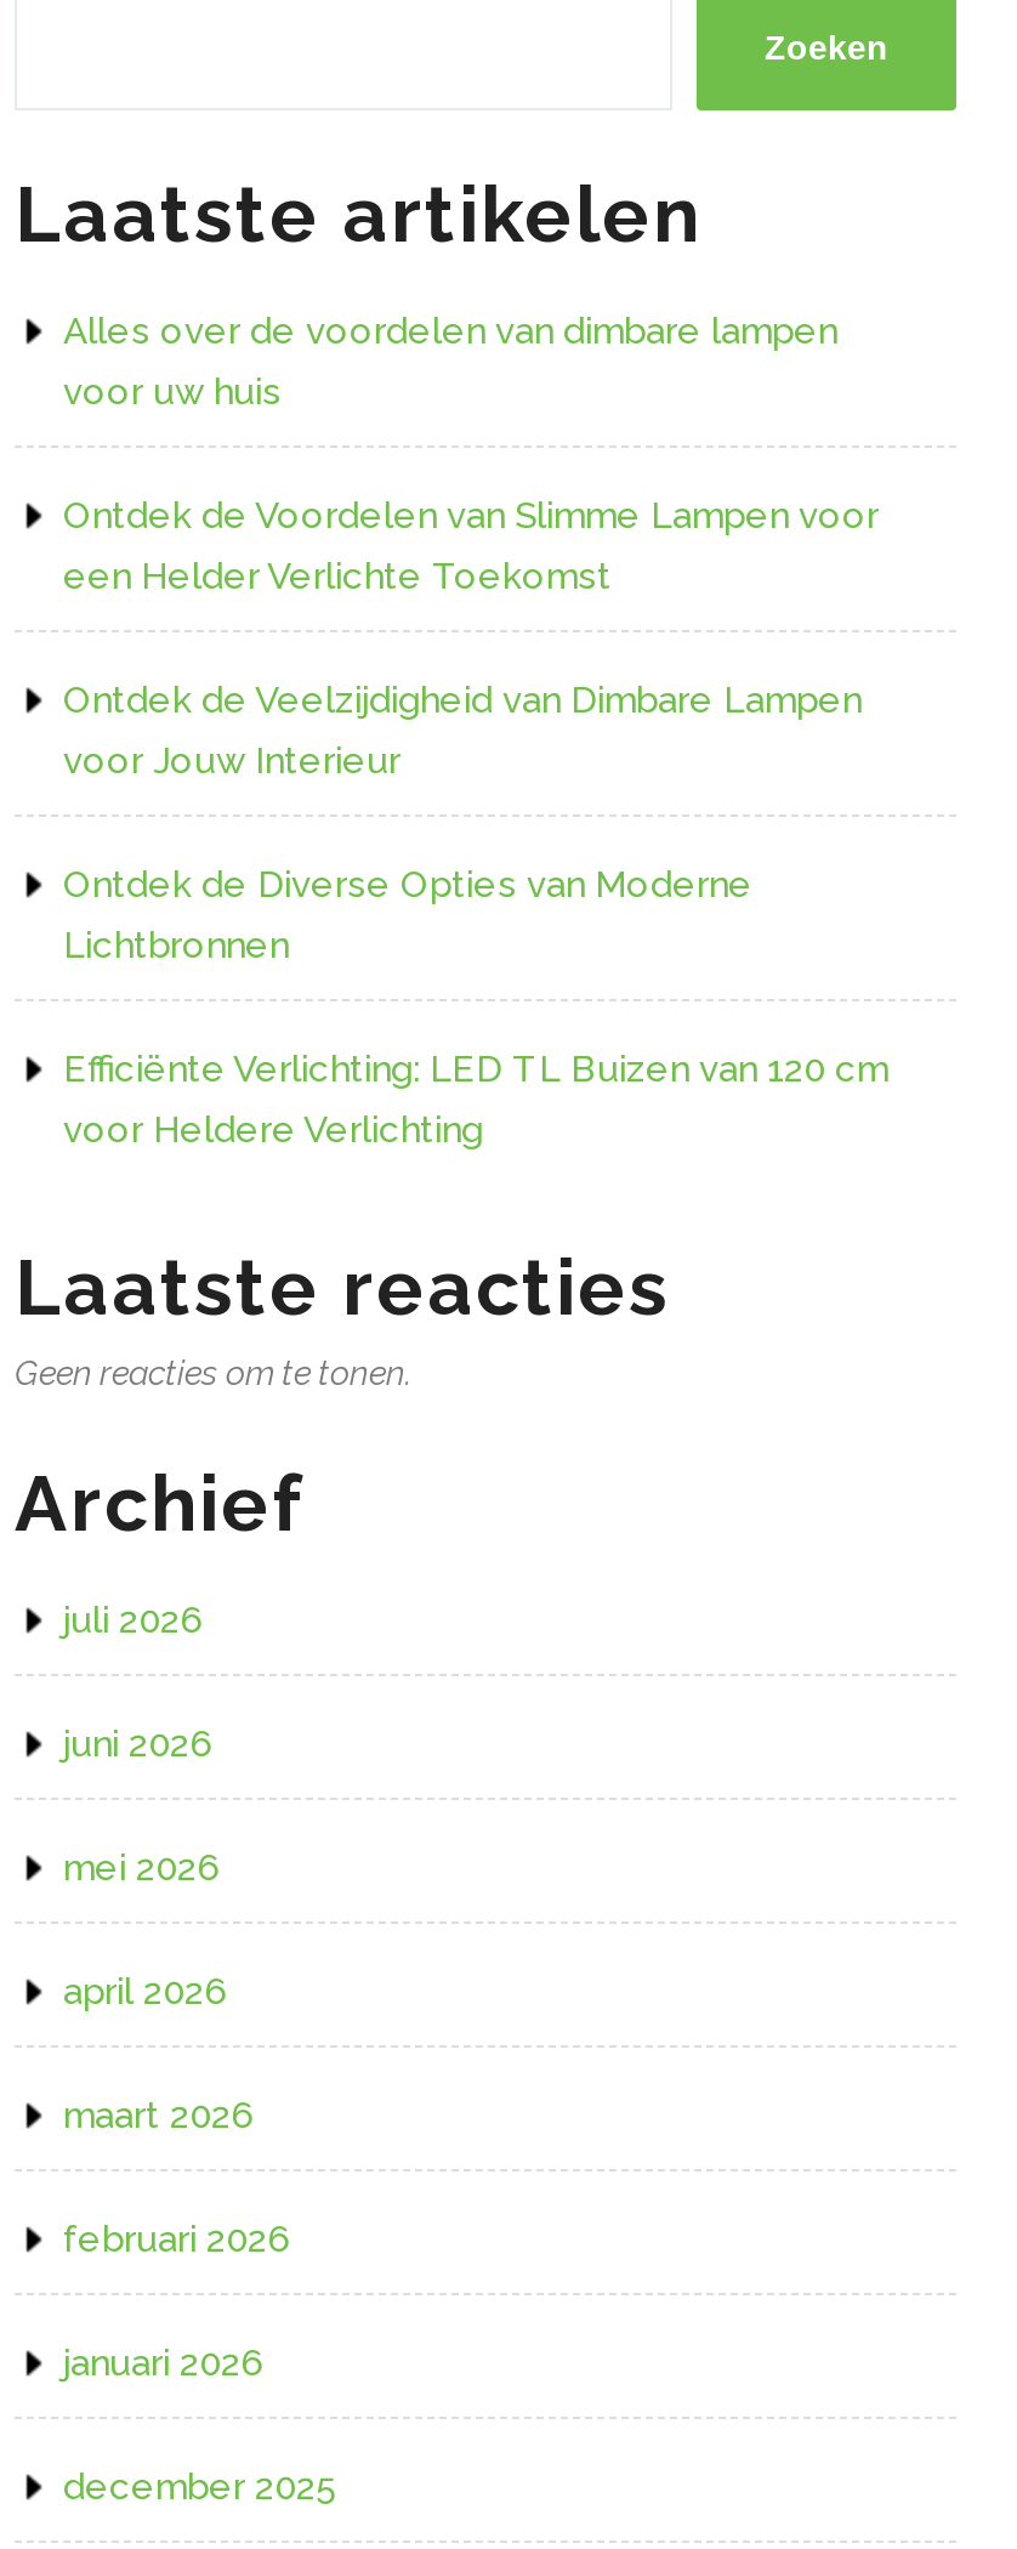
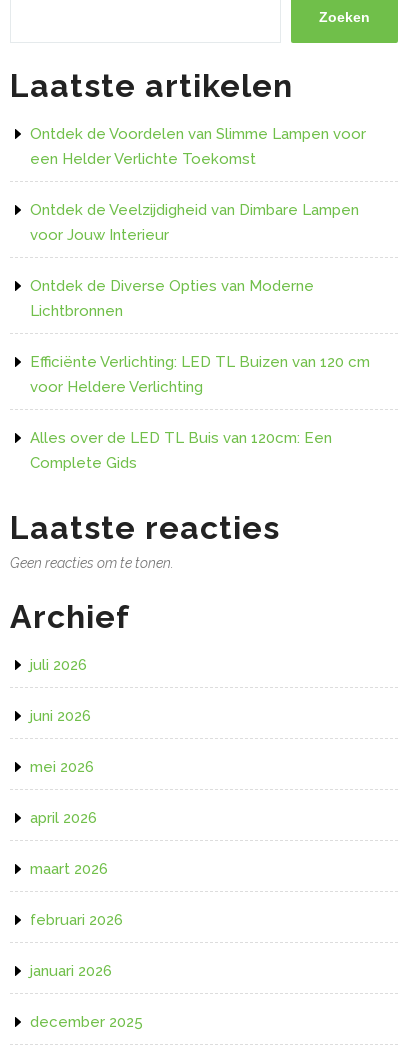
- Alles over de voordelen van dimbare lampen
- voor uw huis

moved up: Ontdek de Voordelen van Slimme Lampen voor | een Helder Verlichte Toekomst | Ontdek de Veelzijdigheid van Dimbare Lampen | voor Jouw Interieur | Ontdek de Diverse Opties van Moderne | Lichtbronnen | Efficiënte Verlichting: LED TL Buizen van 120 cm | voor Heldere Verlichting

+ Alles over de LED TL Buis van 120cm: Een
+ Complete Gids
